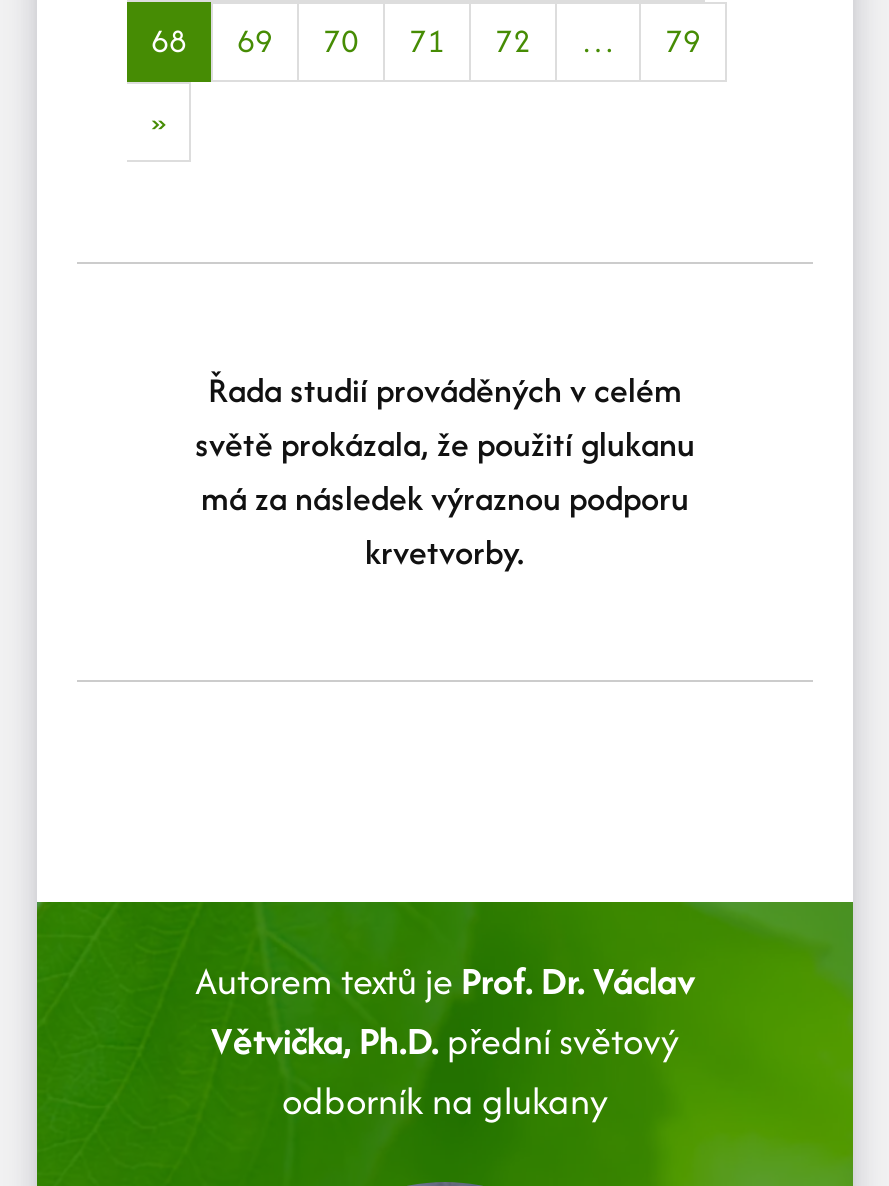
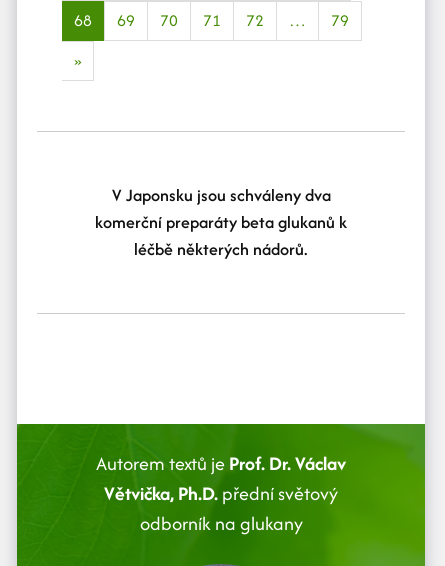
- Řada studií prováděných v celém
- světě prokázala, že použití glukanu
- má za následek výraznou podporu
- krvetvorby.
+ V Japonsku jsou schváleny dva
+ komerční preparáty beta glukanů k
+ léčbě některých nádorů.
